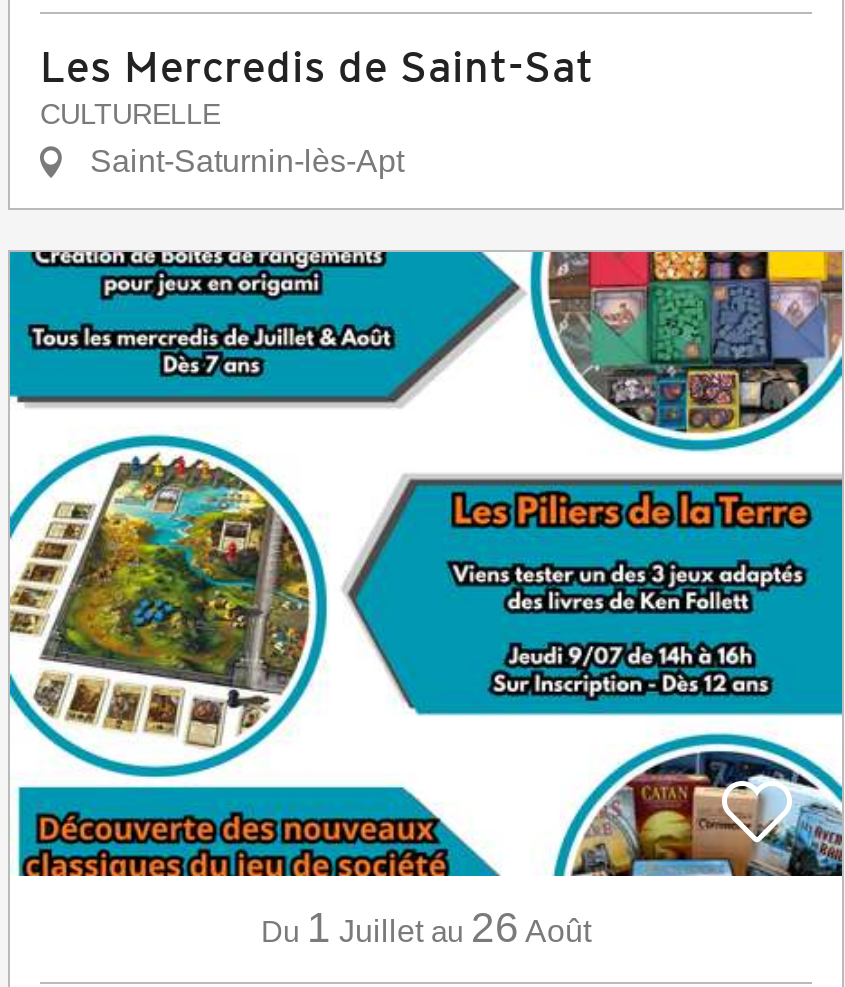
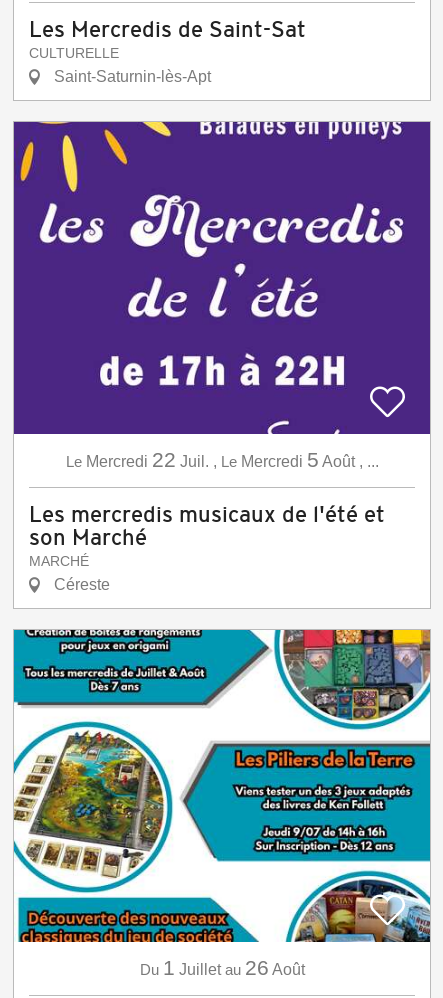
+ [image]
+ Le Mercredi 22 Juil., Le Mercredi 5 Août,...
+ Les mercredis musicaux de l'été et
+ son Marché
+ MARCHÉ
+ Céreste
